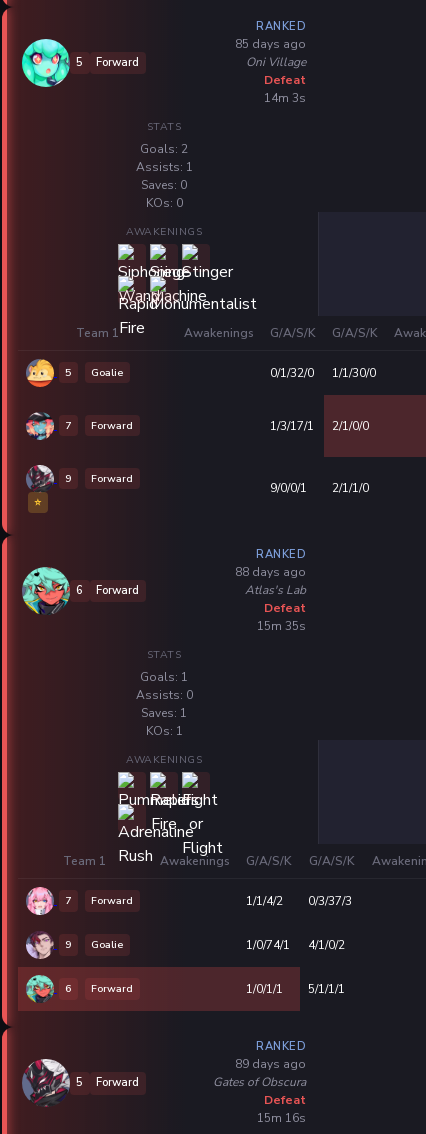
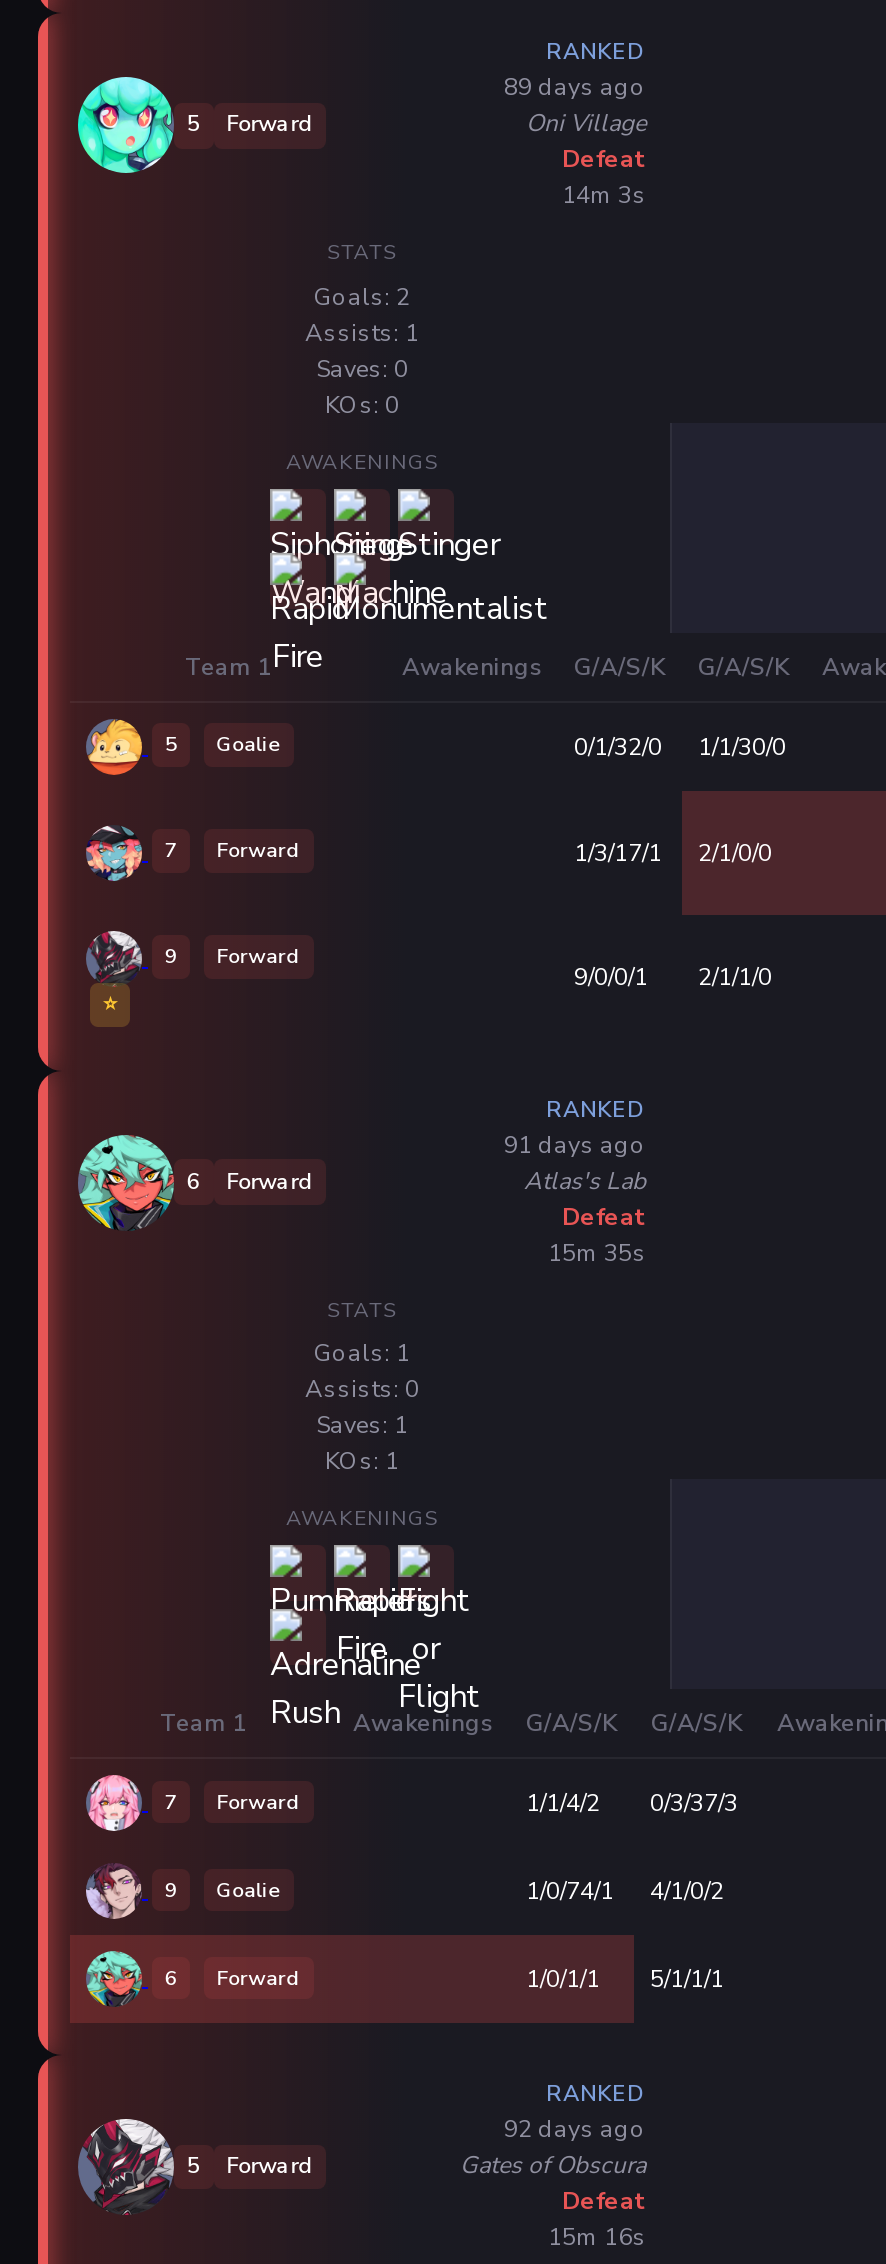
- 85 days ago
+ 89 days ago

- 88 days ago
+ 91 days ago

- 89 days ago
+ 92 days ago
